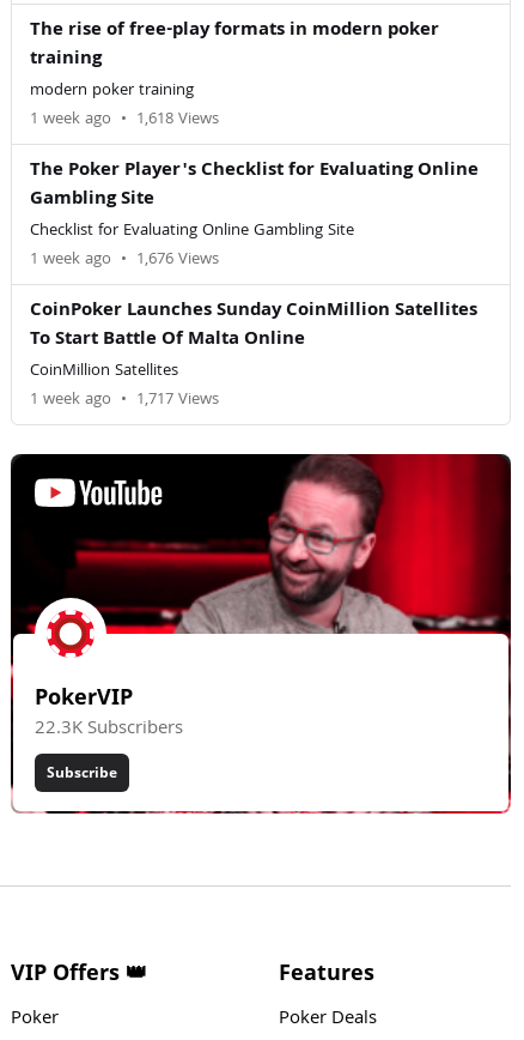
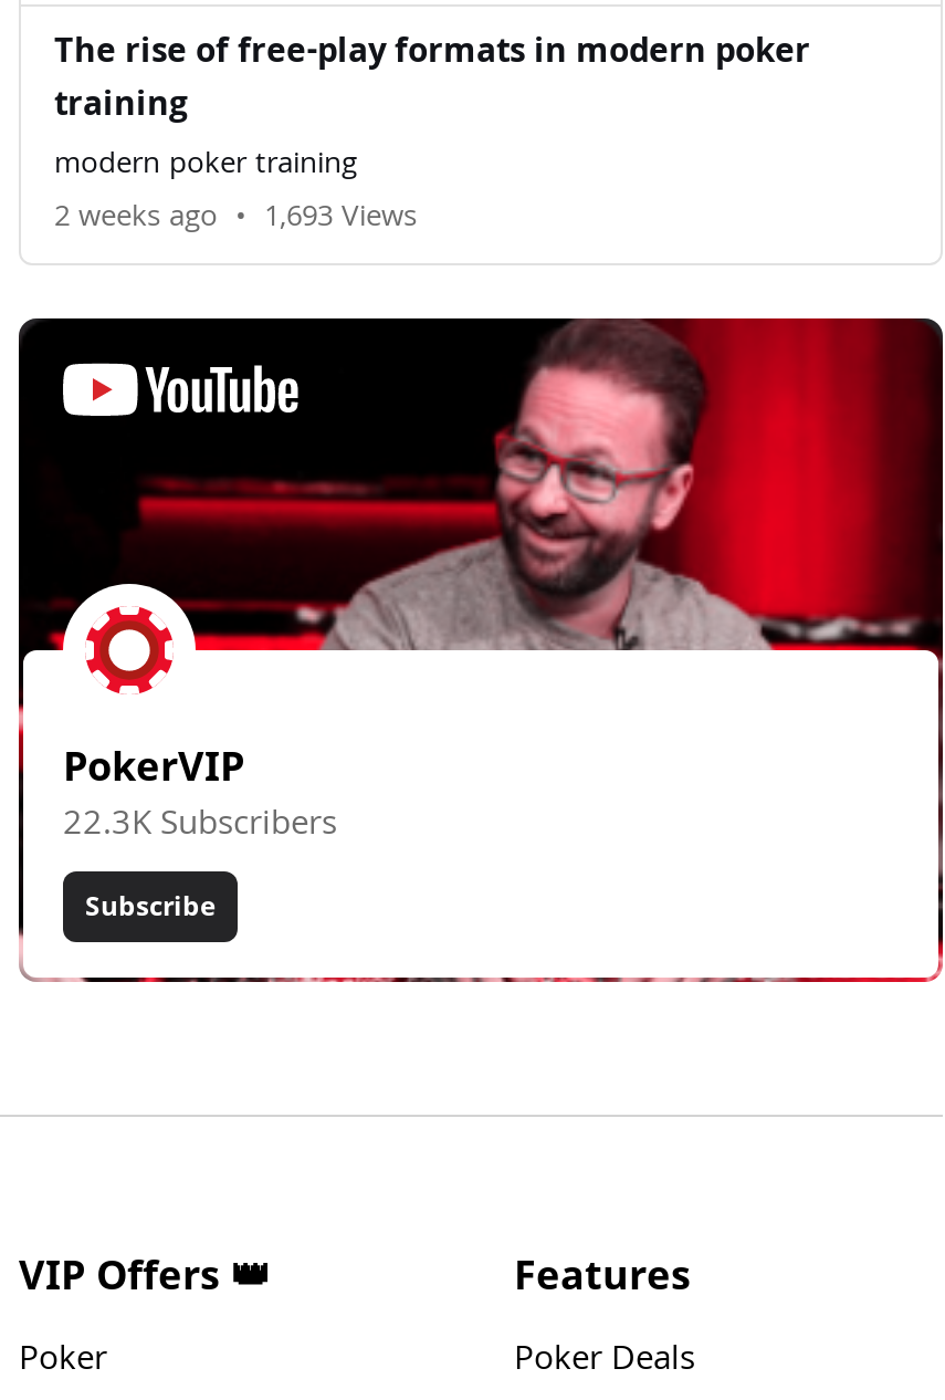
- 1 week ago • 1,618 Views
- The Poker Player's Checklist for Evaluating Online
- Gambling Site
- Checklist for Evaluating Online Gambling Site
- 1 week ago • 1,676 Views
- CoinPoker Launches Sunday CoinMillion Satellites
- To Start Battle Of Malta Online
- CoinMillion Satellites
- 1 week ago • 1,717 Views
+ 2 weeks ago • 1,693 Views
